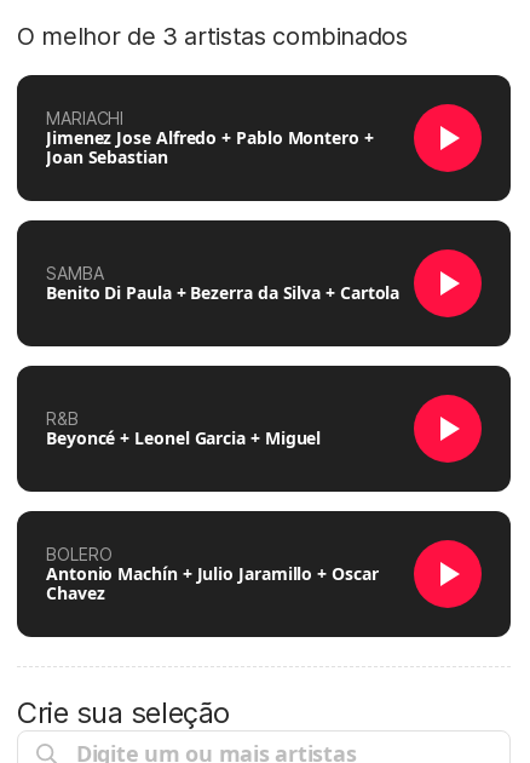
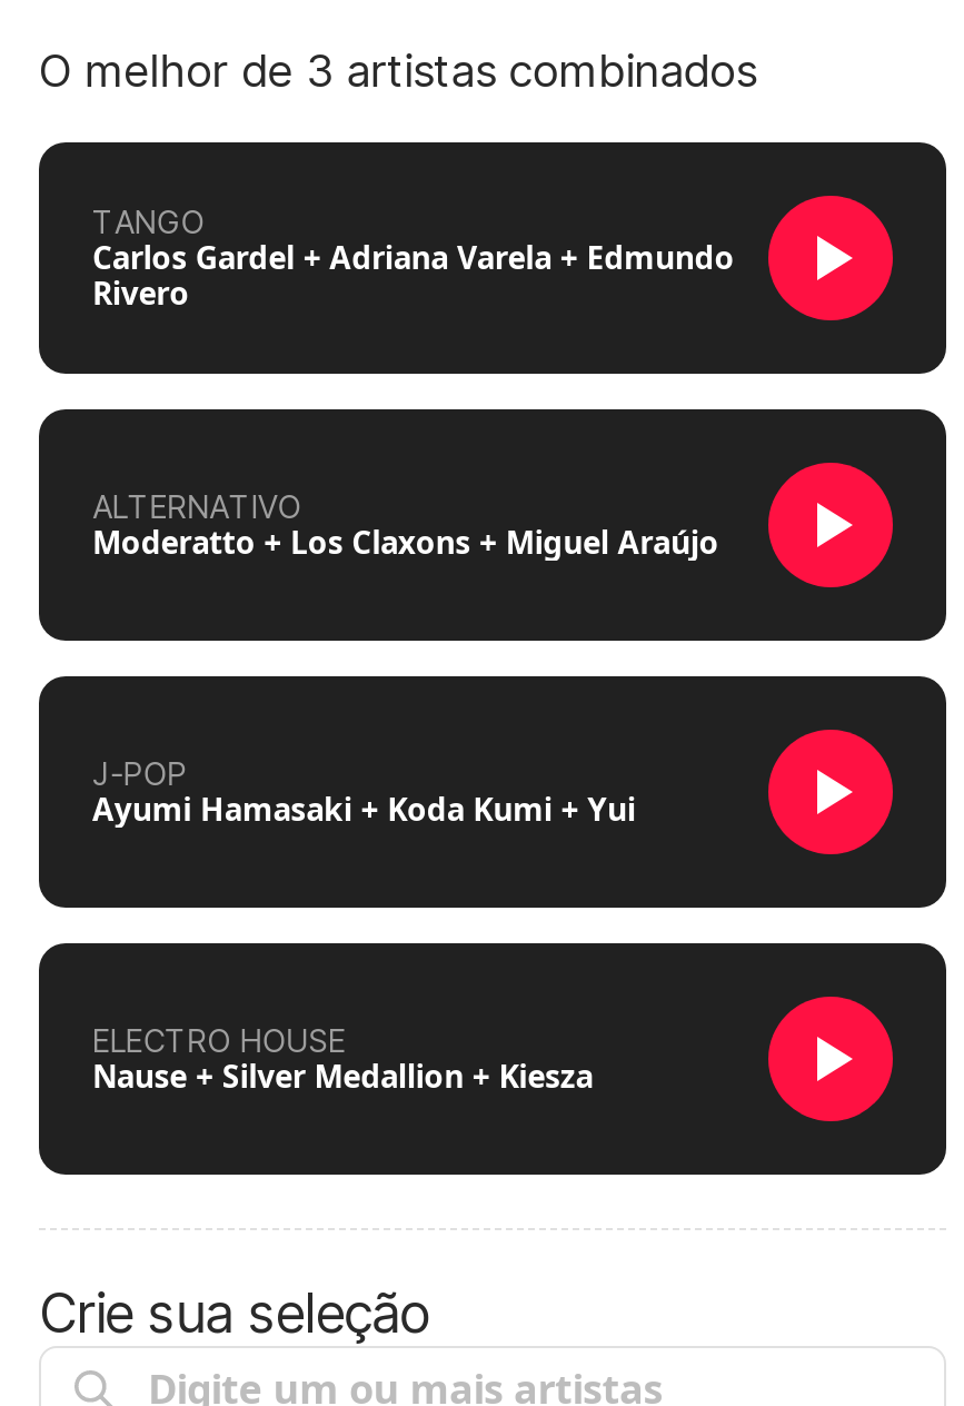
- MARIACHI
- Jimenez Jose Alfredo + Pablo Montero +
- Joan Sebastian
+ TANGO
+ Carlos Gardel + Adriana Varela + Edmundo
+ Rivero

- SAMBA
- Benito Di Paula + Bezerra da Silva + Cartola
+ ALTERNATIVO
+ Moderatto + Los Claxons + Miguel Araújo

- R&B
- Beyoncé + Leonel Garcia + Miguel
+ J-POP
+ Ayumi Hamasaki + Koda Kumi + Yui

- BOLERO
- Antonio Machín + Julio Jaramillo + Oscar
- Chavez
+ ELECTRO HOUSE
+ Nause + Silver Medallion + Kiesza
